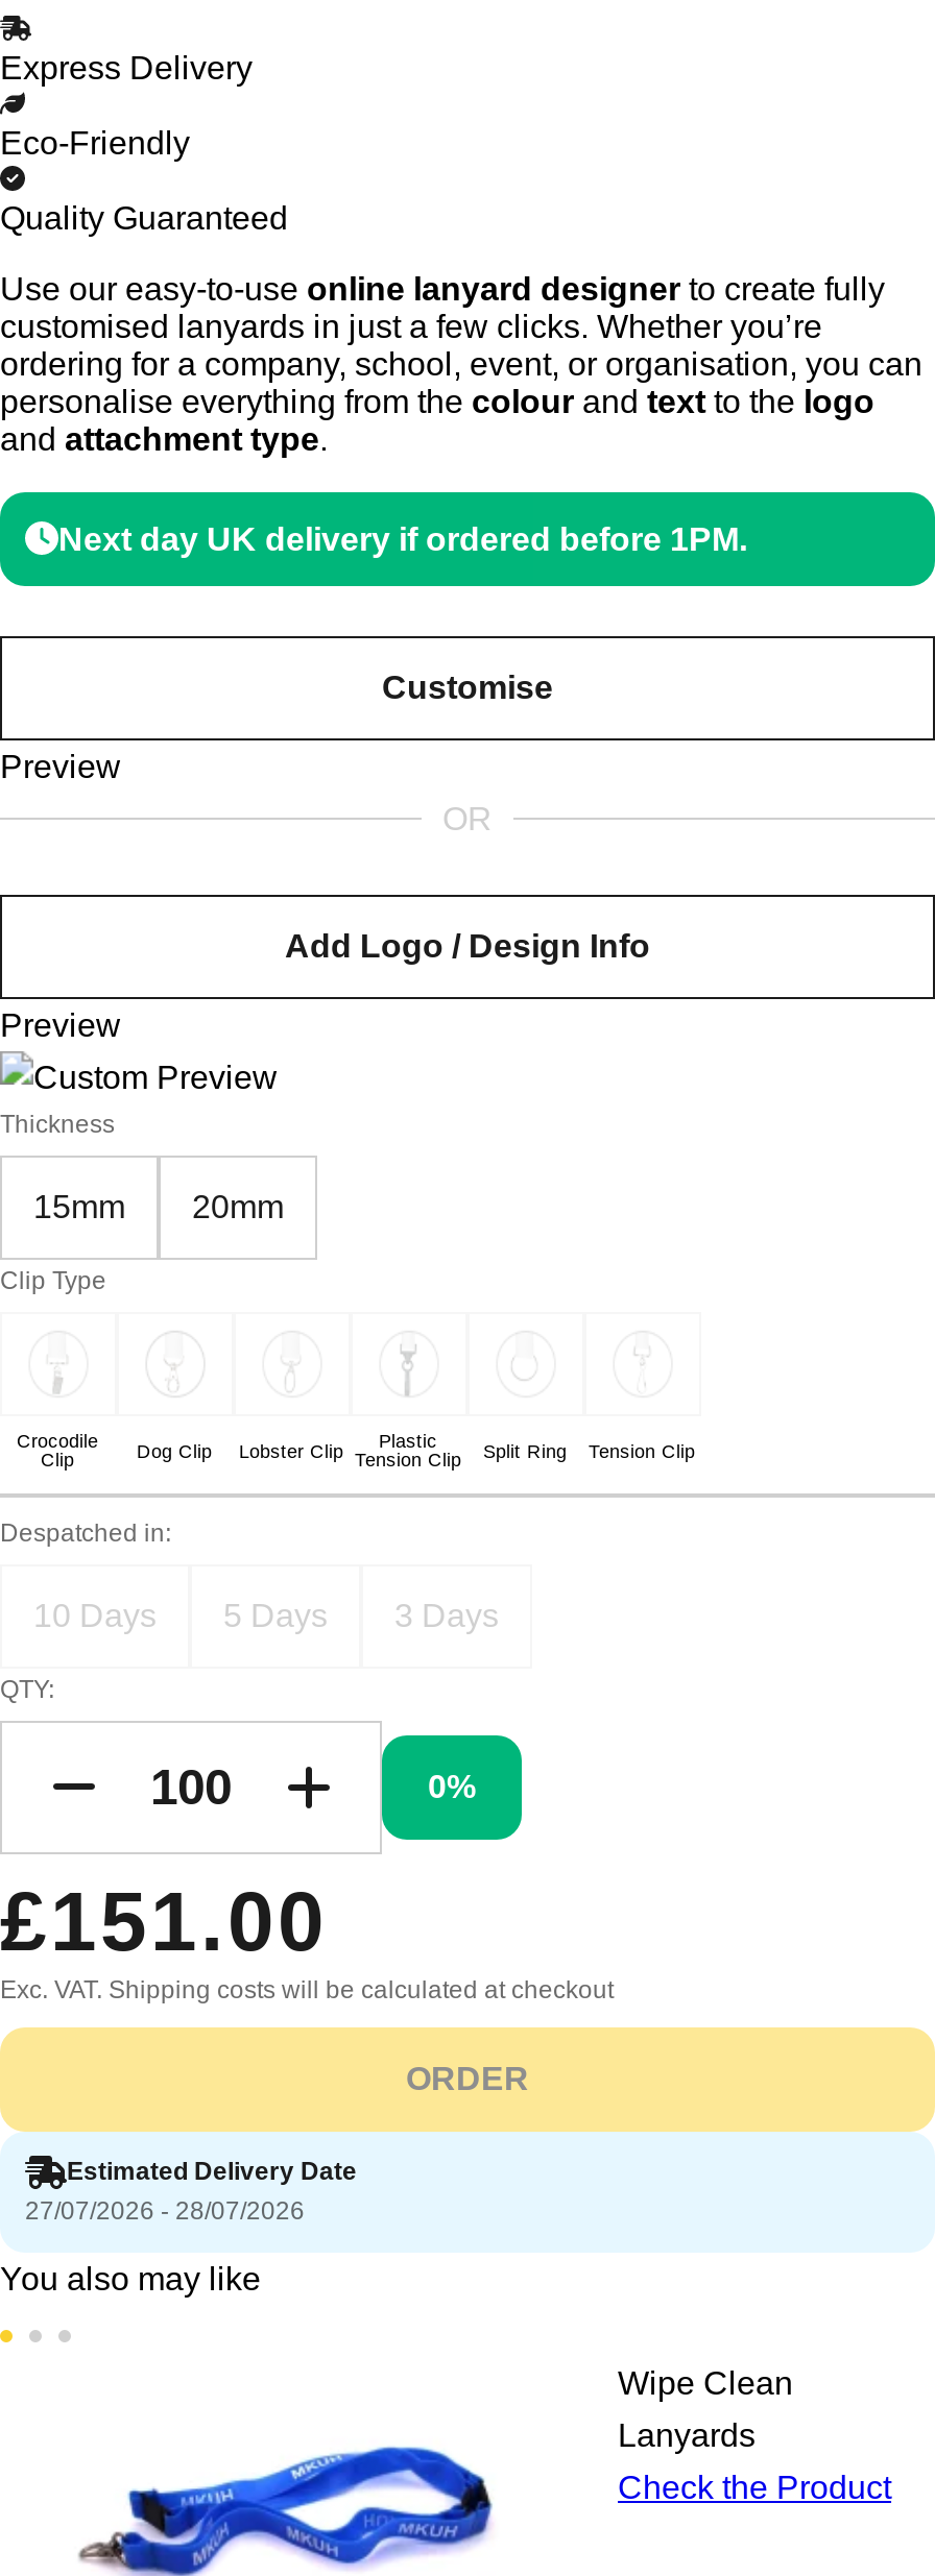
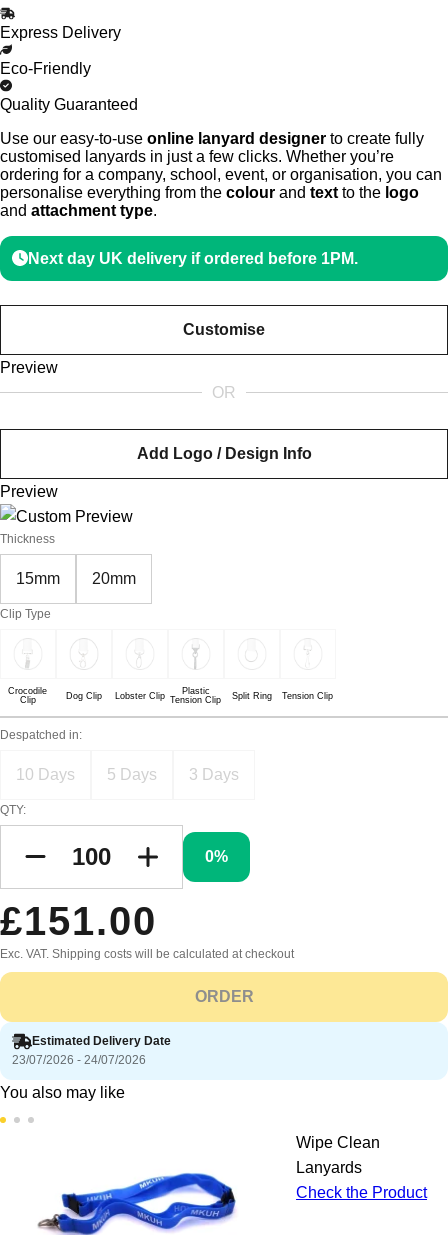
- 27/07/2026 - 28/07/2026
+ 23/07/2026 - 24/07/2026
